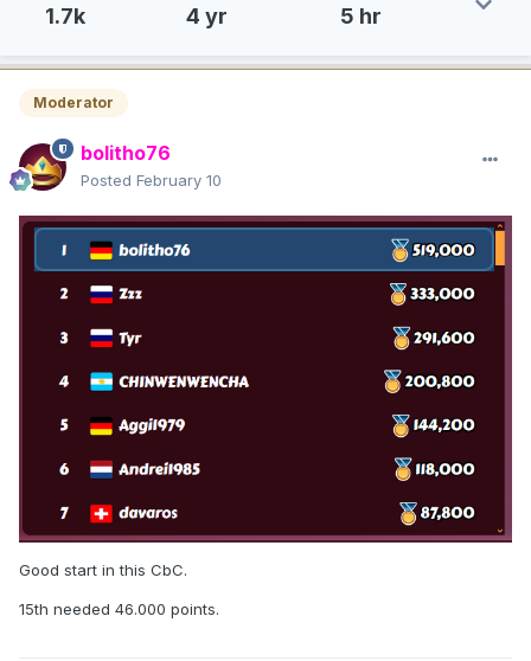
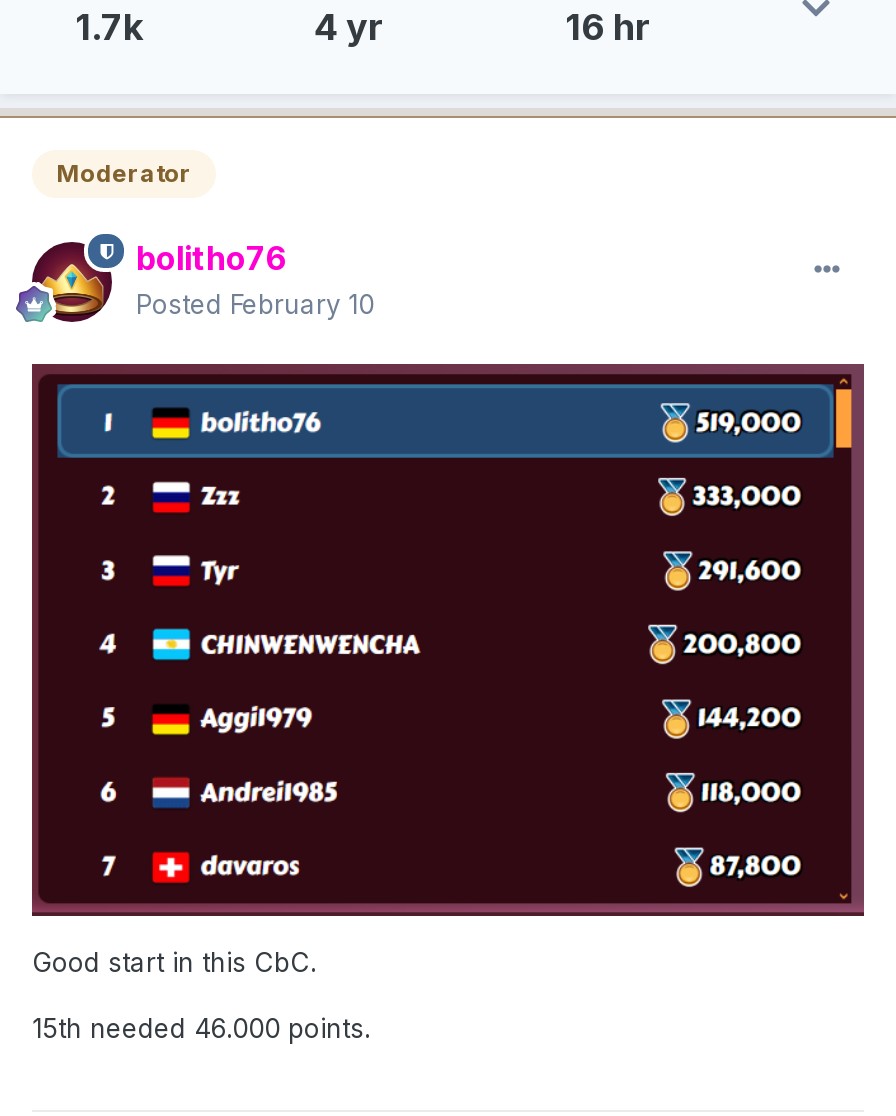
- 5 hr
+ 16 hr
